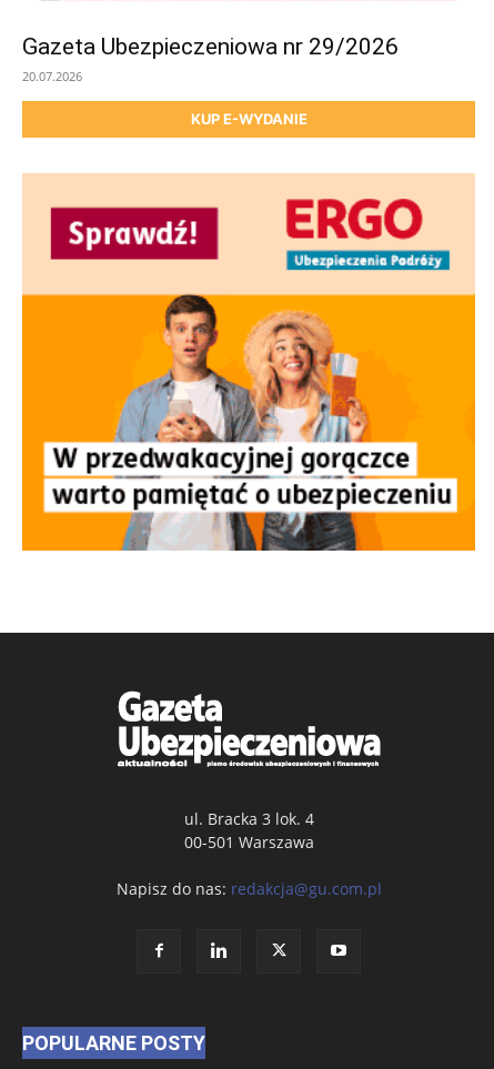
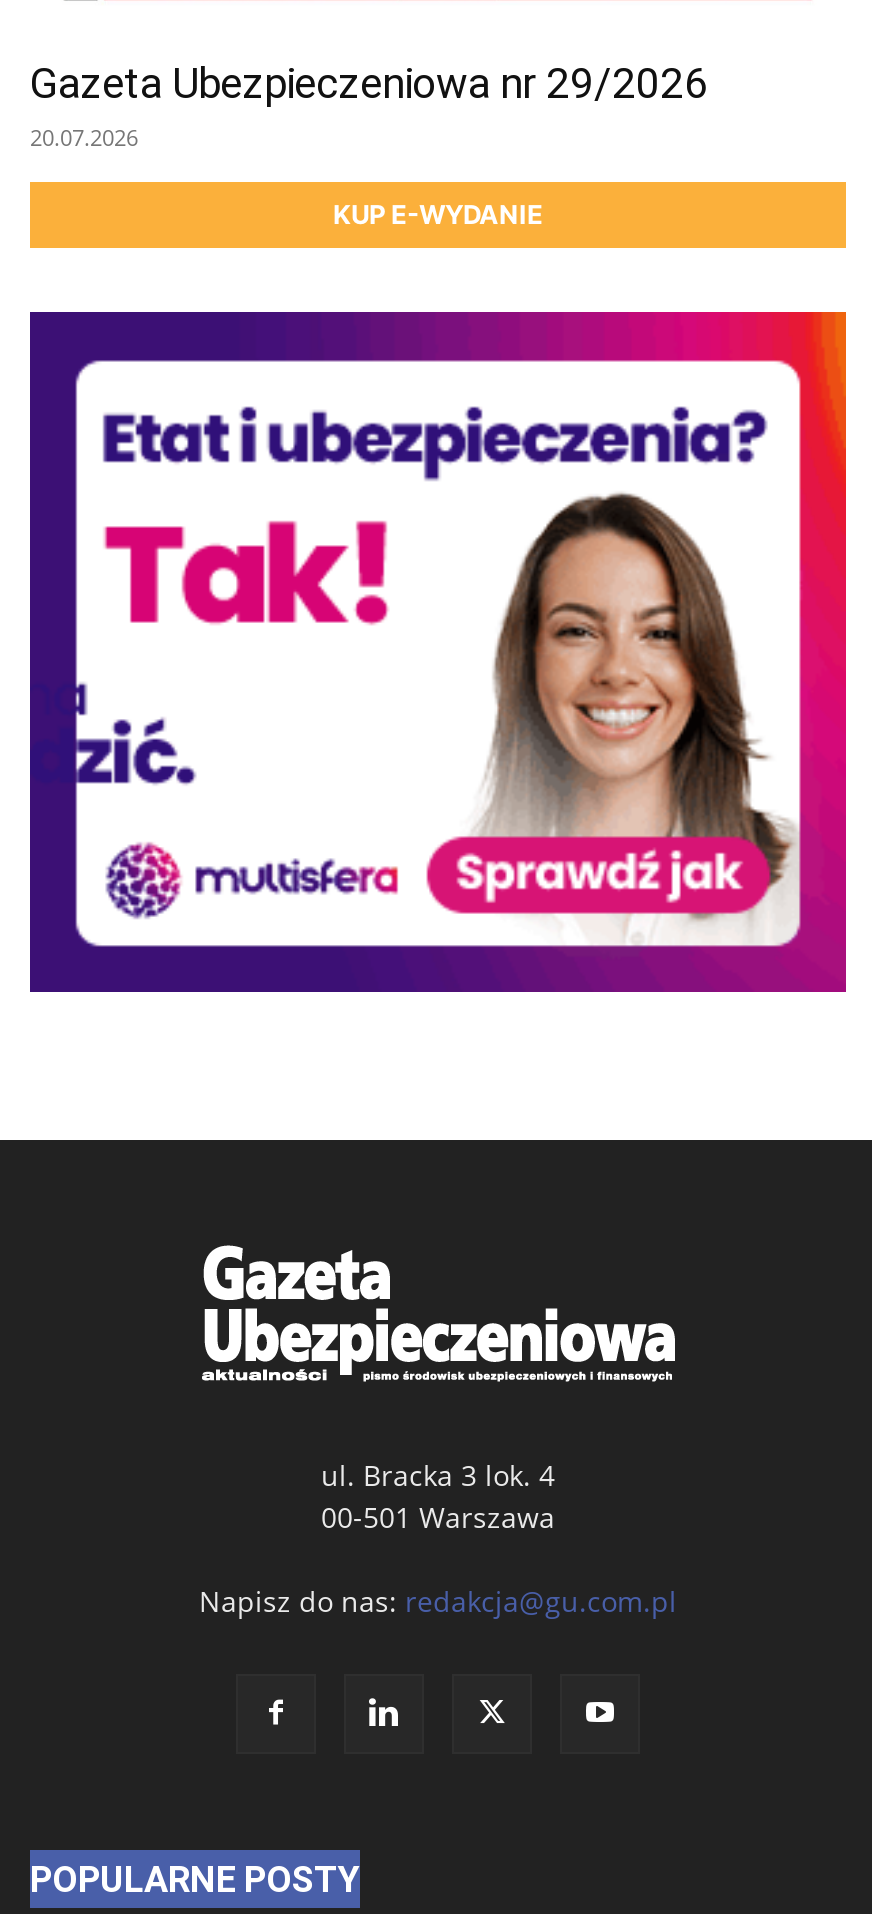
- [image]
+ [image]
